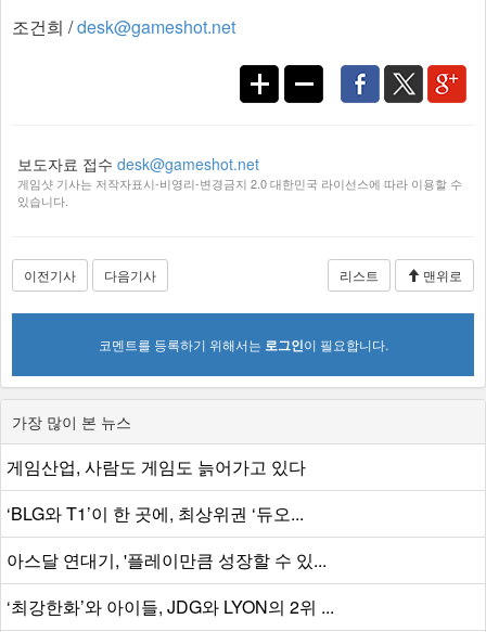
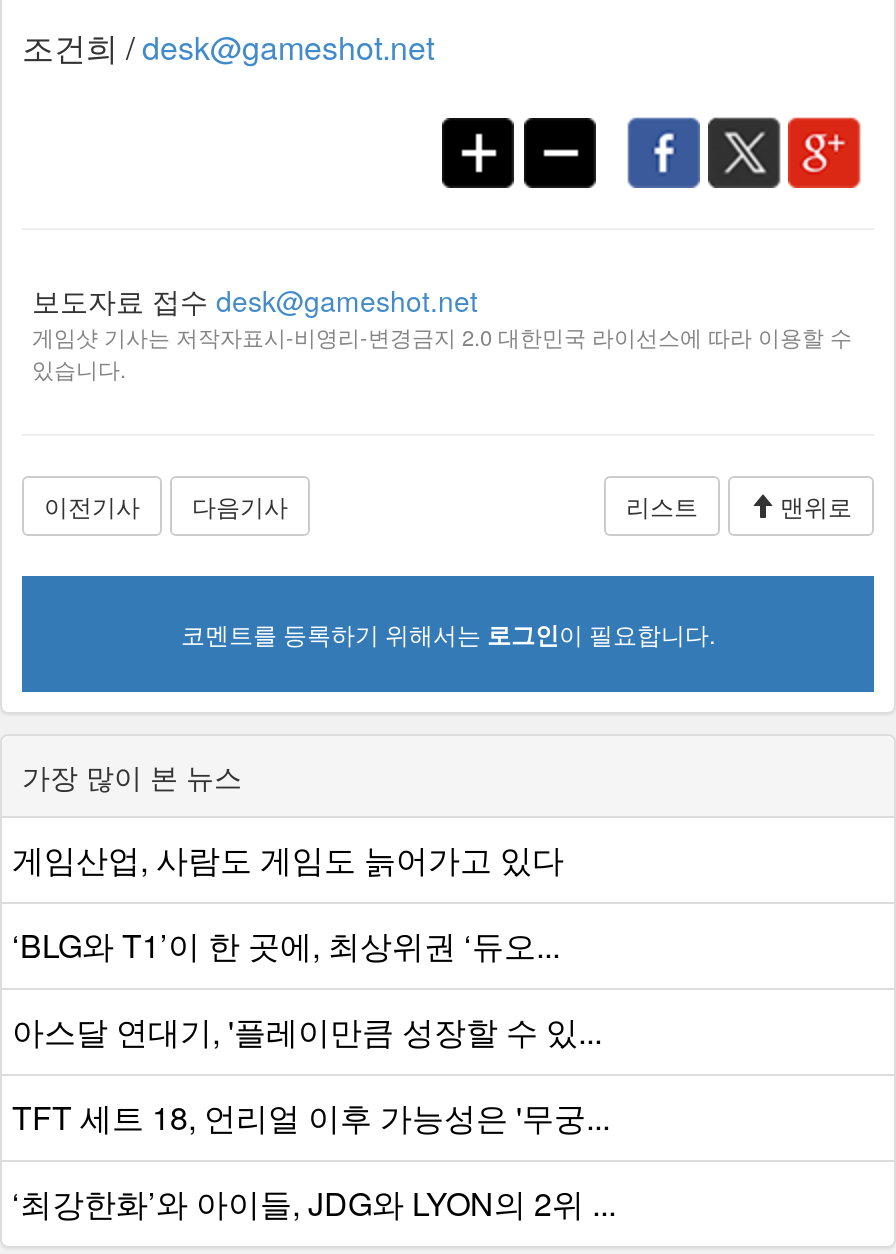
+ TFT 세트 18, 언리얼 이후 가능성은 '무궁...
